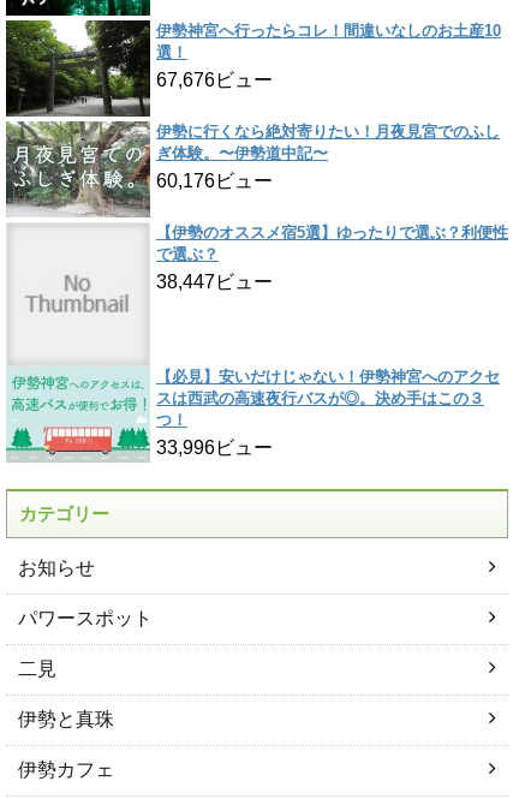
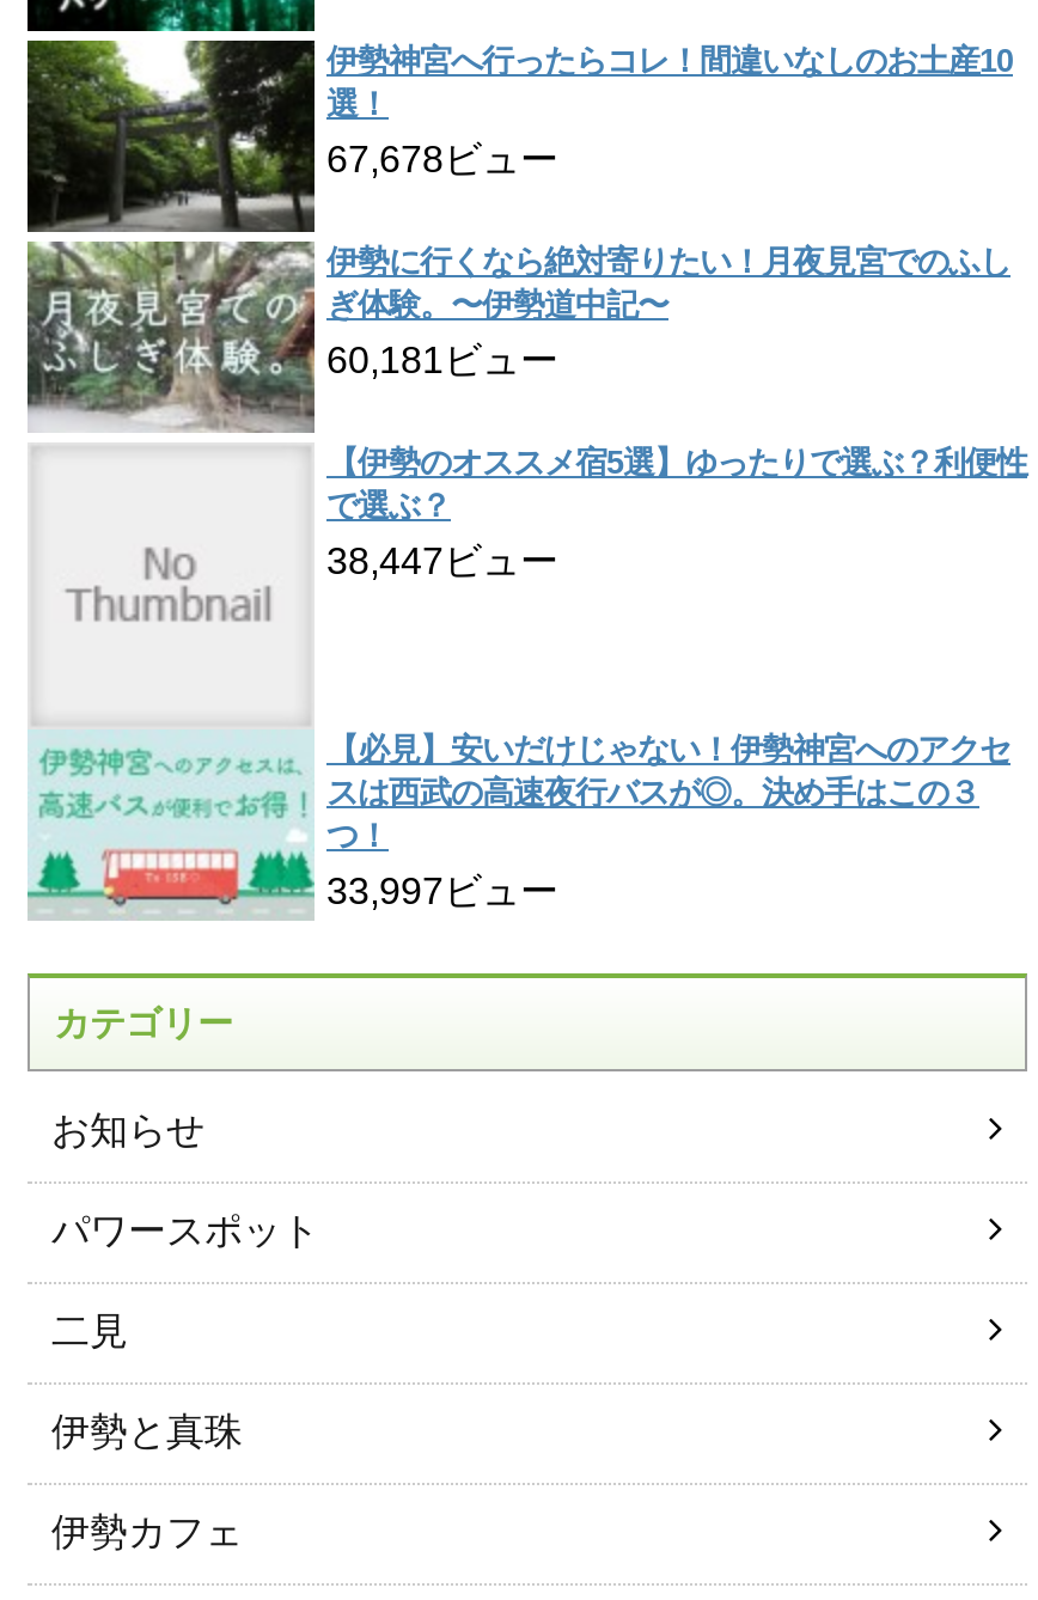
- 67,676ビュー
+ 67,678ビュー

- 60,176ビュー
+ 60,181ビュー

- 33,996ビュー
+ 33,997ビュー
